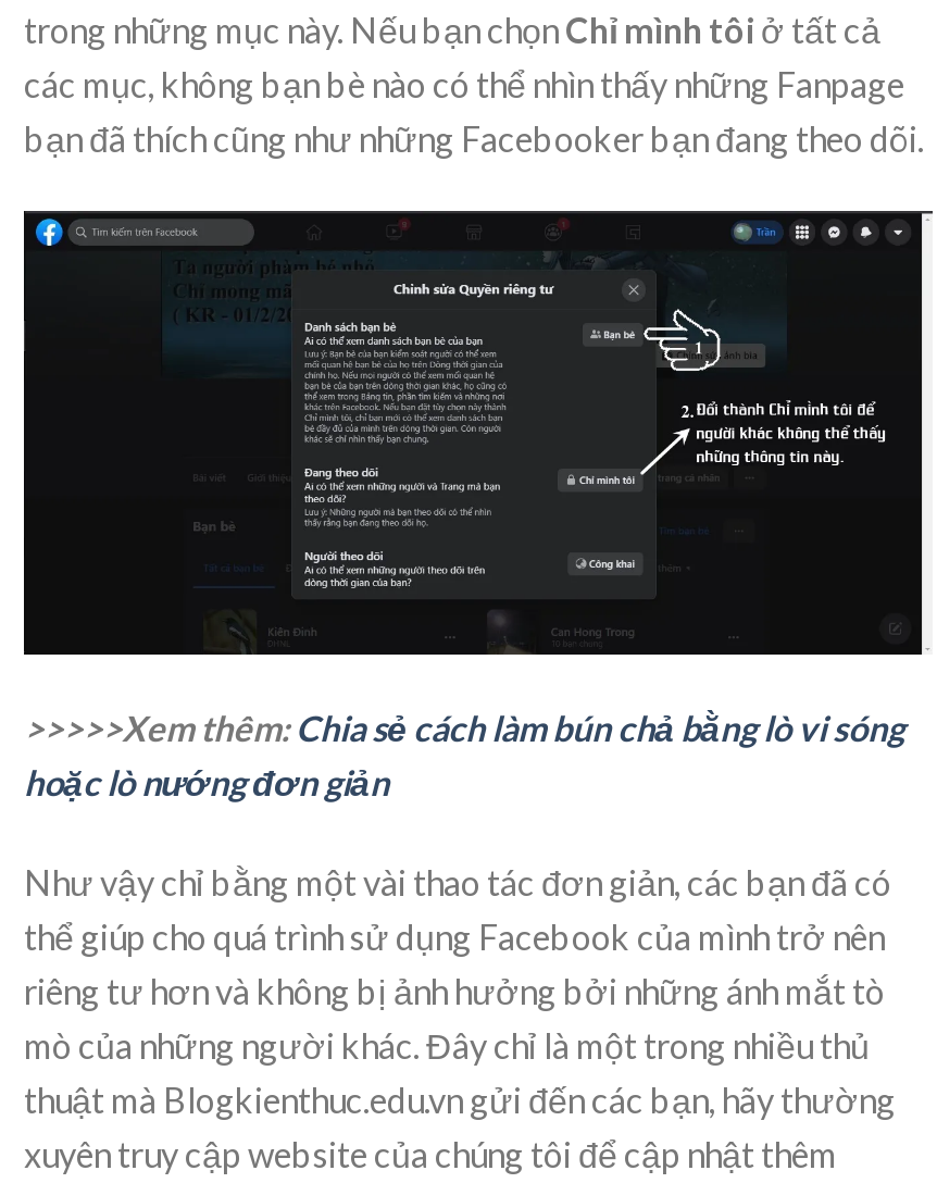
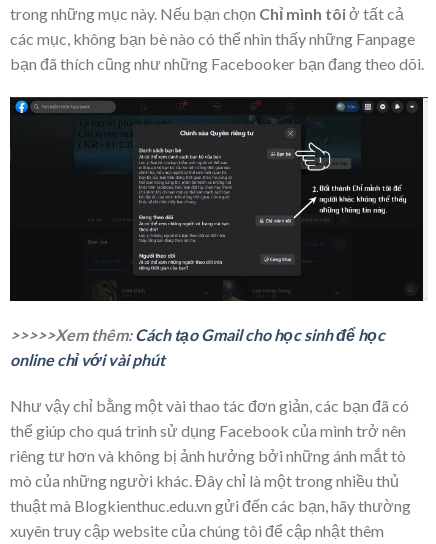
- >>>>>Xem thêm: Chia sẻ cách làm bún chả bằng lò vi sóng
- hoặc lò nướng đơn giản
+ >>>>>Xem thêm: Cách tạo Gmail cho học sinh để học
+ online chỉ với vài phút
